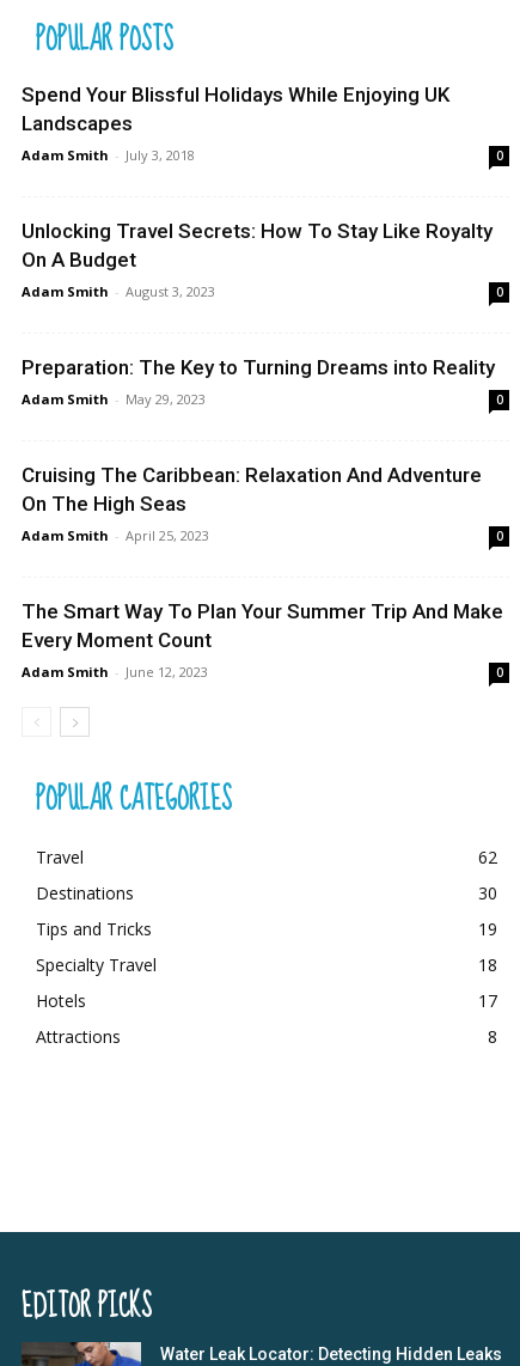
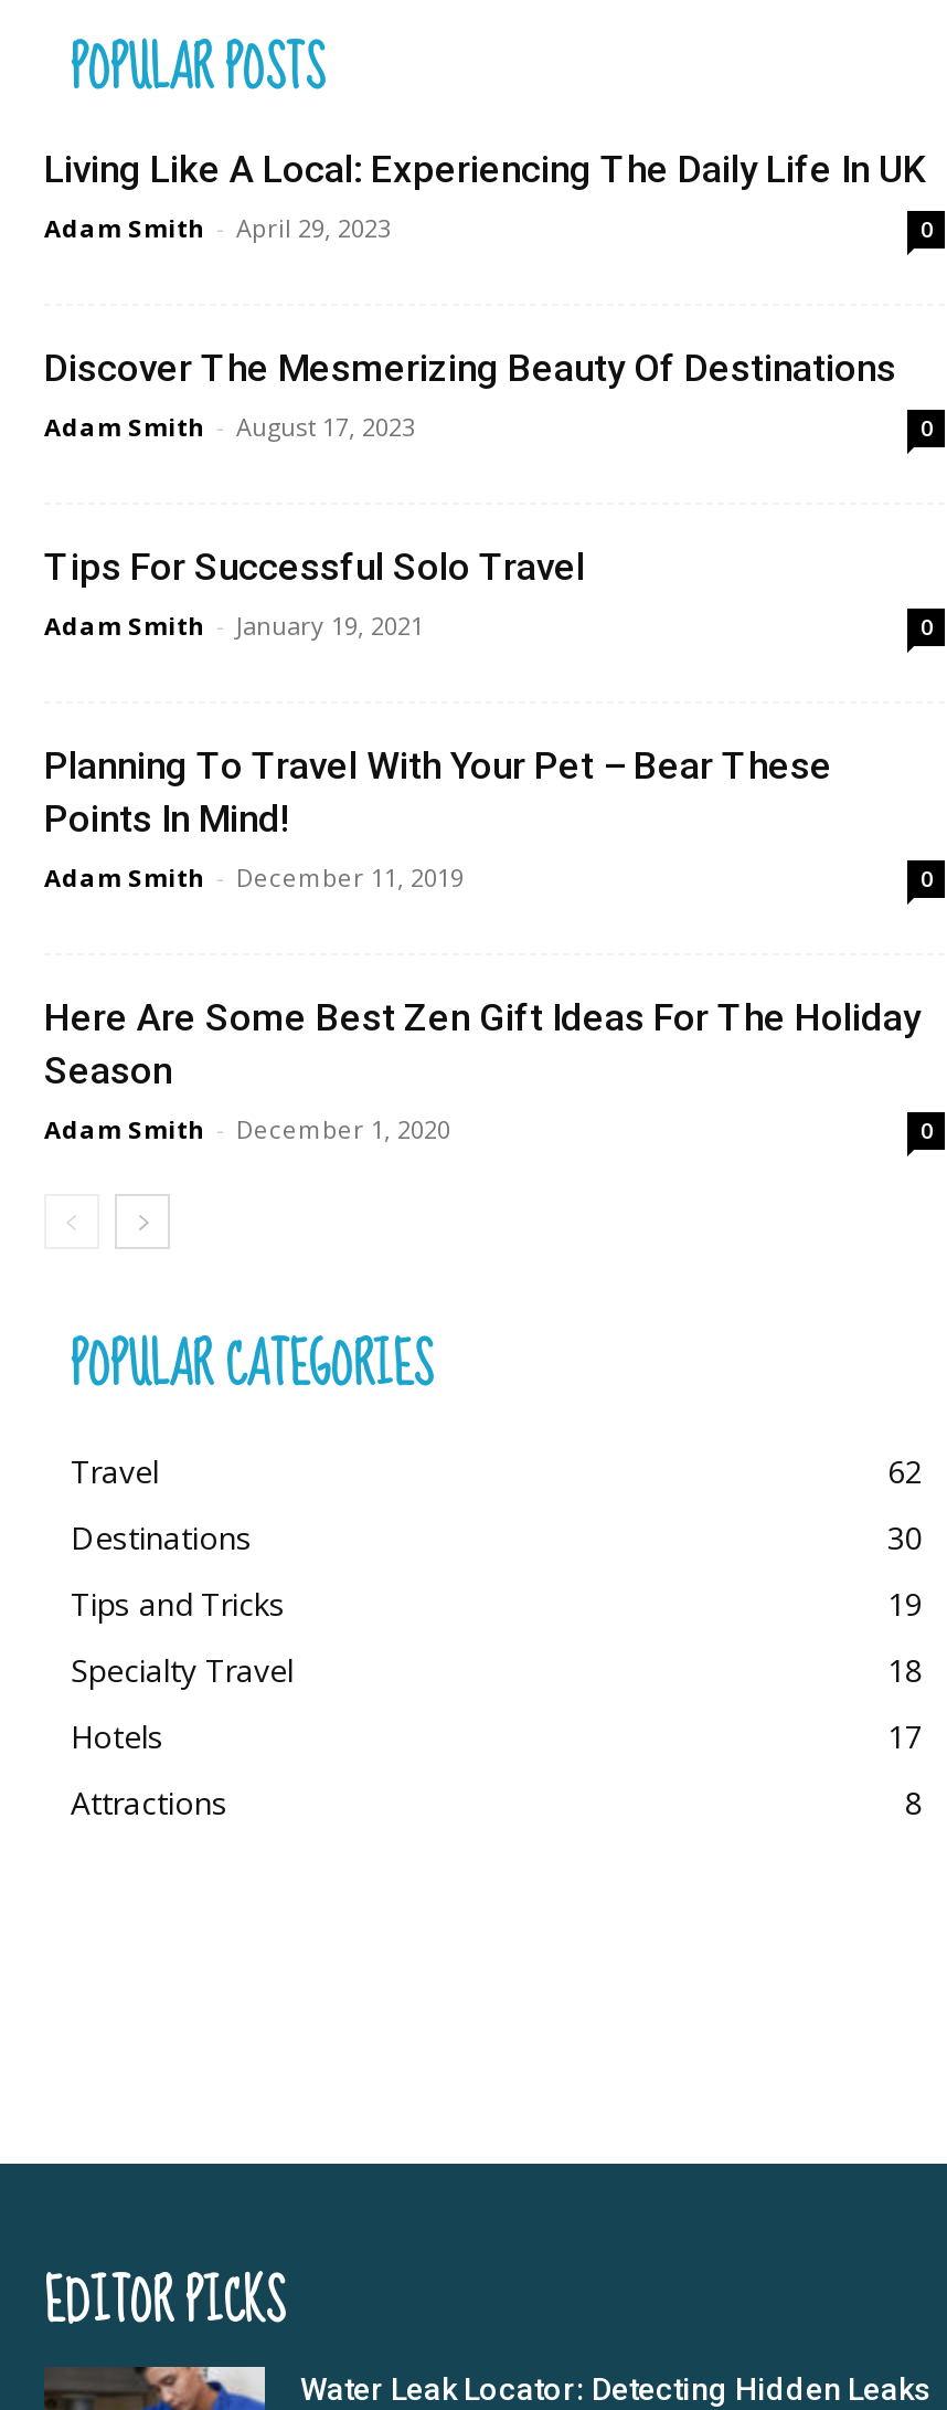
- Spend Your Blissful Holidays While Enjoying UK
- Landscapes
- Adam Smith - July 3, 2018
+ Living Like A Local: Experiencing The Daily Life In UK
+ Adam Smith - April 29, 2023

- Unlocking Travel Secrets: How To Stay Like Royalty
- On A Budget
- Adam Smith - August 3, 2023
+ Discover The Mesmerizing Beauty Of Destinations
+ Adam Smith - August 17, 2023

- Preparation: The Key to Turning Dreams into Reality
- Adam Smith - May 29, 2023
+ Tips For Successful Solo Travel
+ Adam Smith - January 19, 2021

- Cruising The Caribbean: Relaxation And Adventure
- On The High Seas
- Adam Smith - April 25, 2023
+ Planning To Travel With Your Pet – Bear These
+ Points In Mind!
+ Adam Smith - December 11, 2019

- The Smart Way To Plan Your Summer Trip And Make
- Every Moment Count
- Adam Smith - June 12, 2023
+ Here Are Some Best Zen Gift Ideas For The Holiday
+ Season
+ Adam Smith - December 1, 2020
